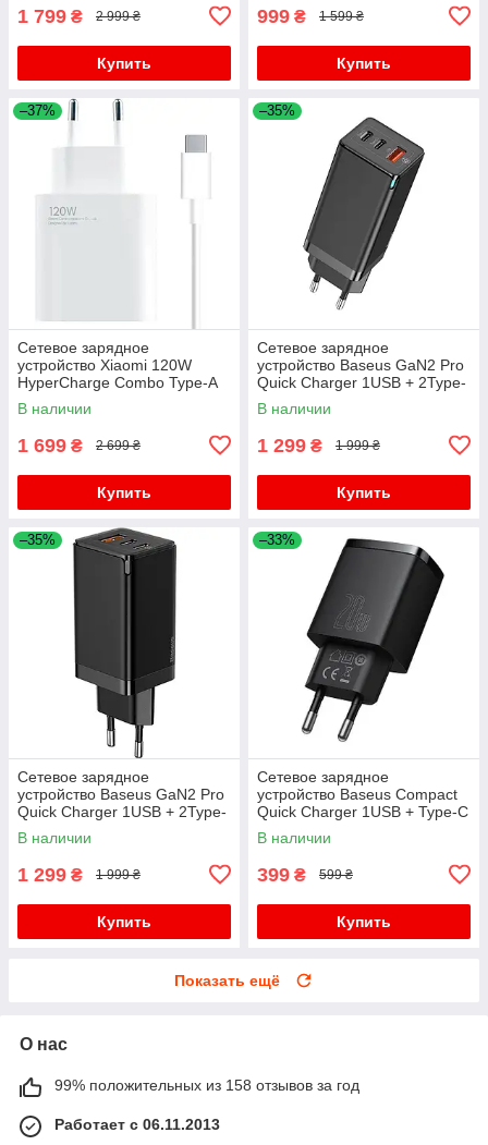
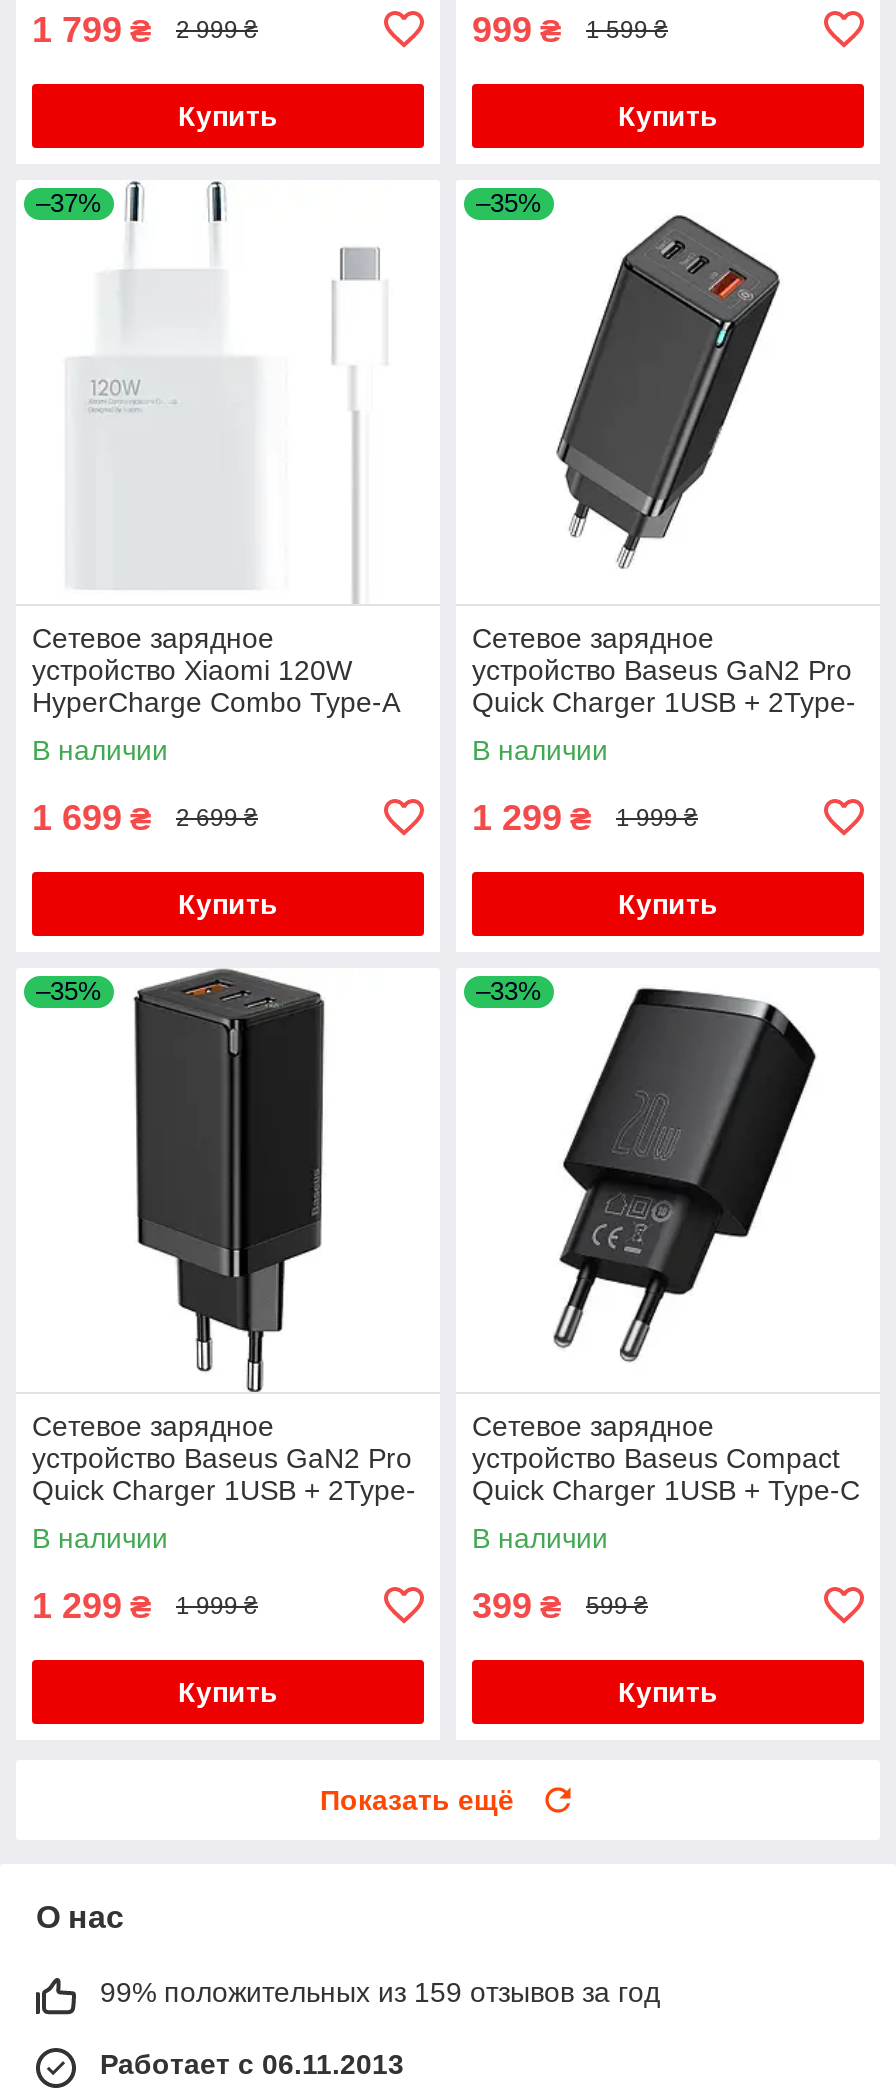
- 99% положительных из 158 отзывов за год
+ 99% положительных из 159 отзывов за год
